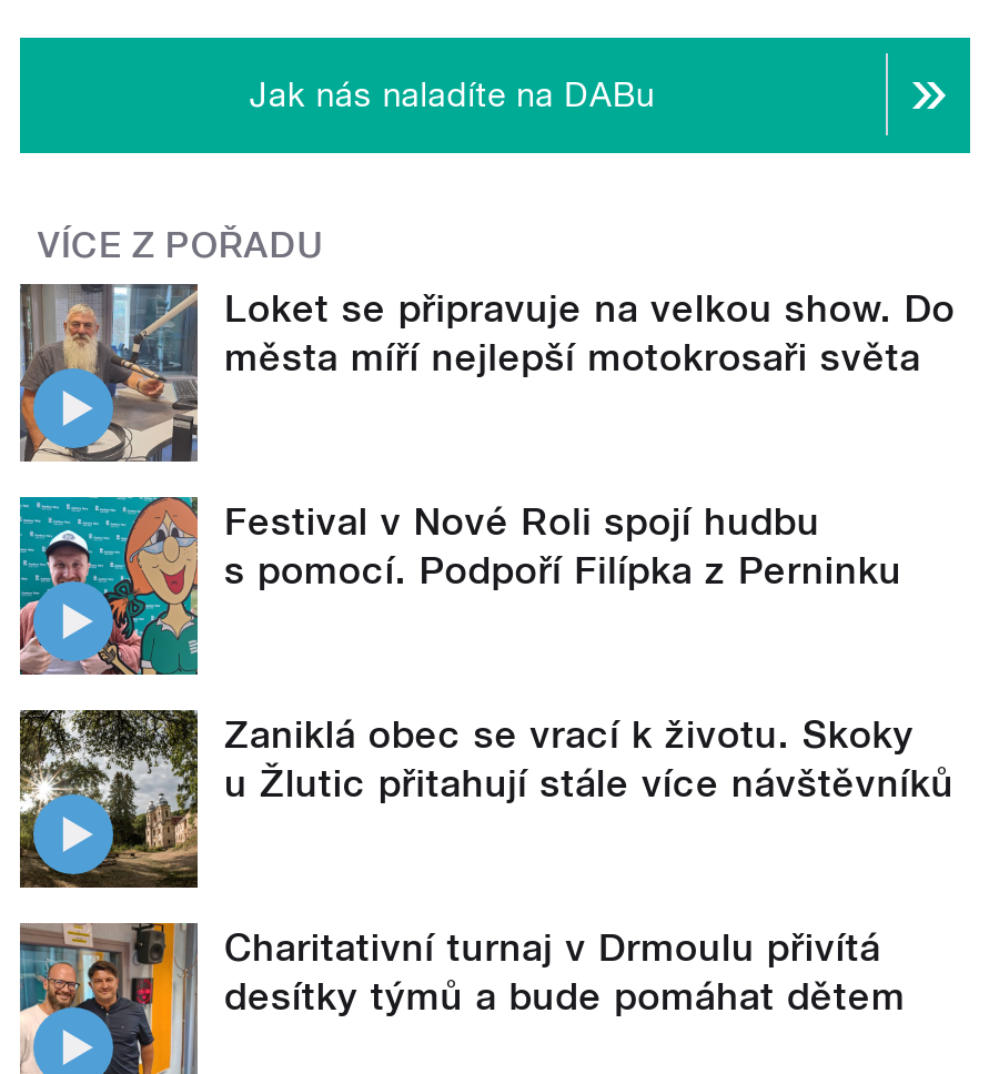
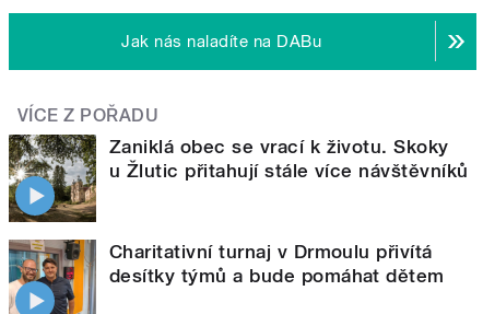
- [image]
- Loket se připravuje na velkou show. Do
- města míří nejlepší motokrosaři světa

- [image]
- Festival v Nové Roli spojí hudbu
- s pomocí. Podpoří Filípka z Perninku
